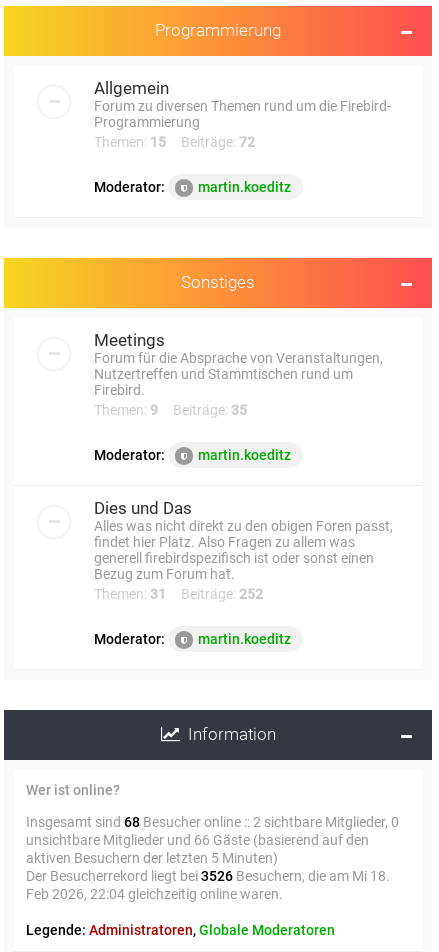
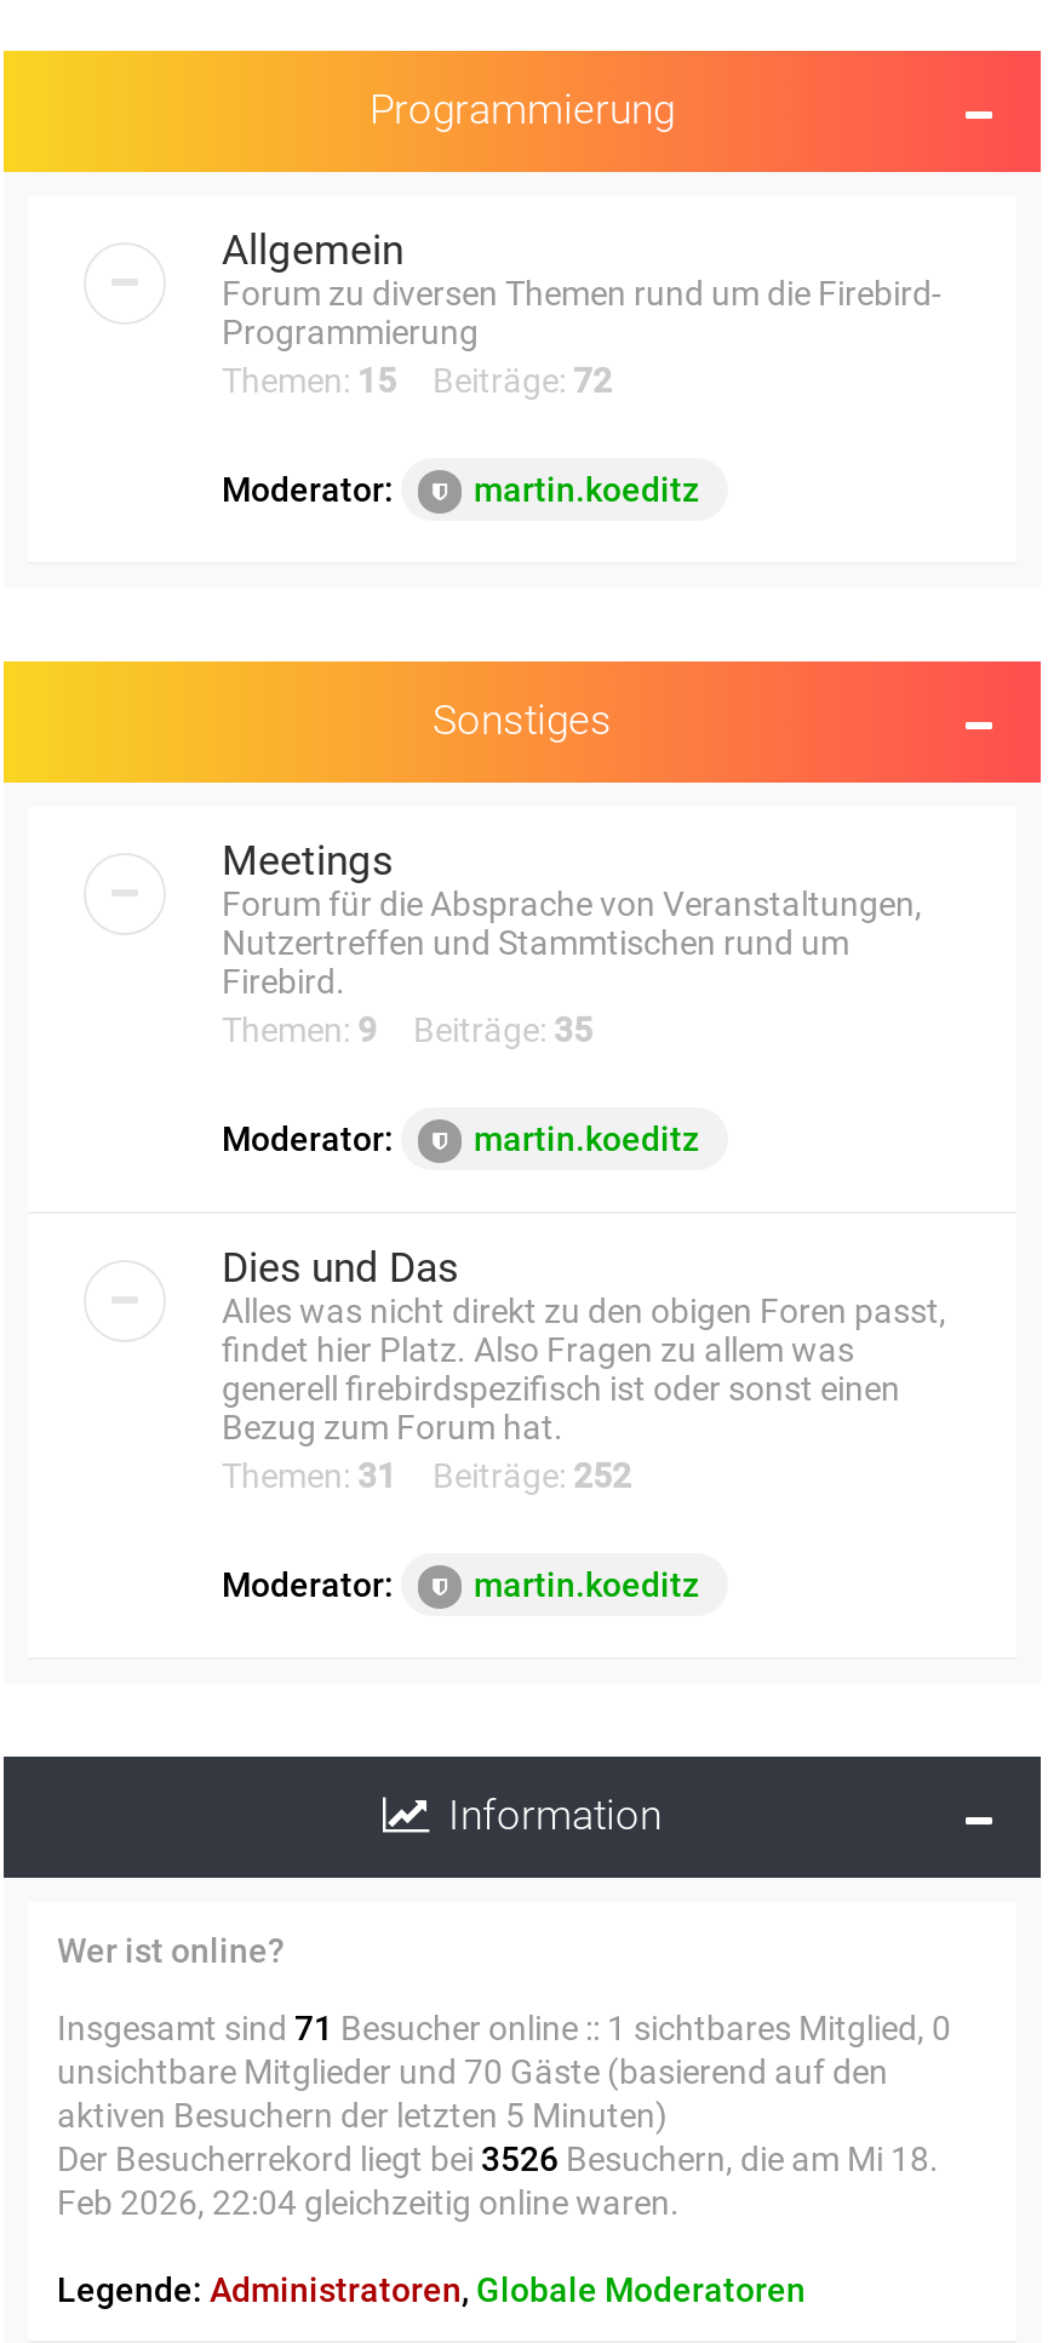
- Insgesamt sind 68 Besucher online :: 2 sichtbare Mitglieder, 0
+ Insgesamt sind 71 Besucher online :: 1 sichtbares Mitglied, 0

- unsichtbare Mitglieder und 66 Gäste (basierend auf den
+ unsichtbare Mitglieder und 70 Gäste (basierend auf den
